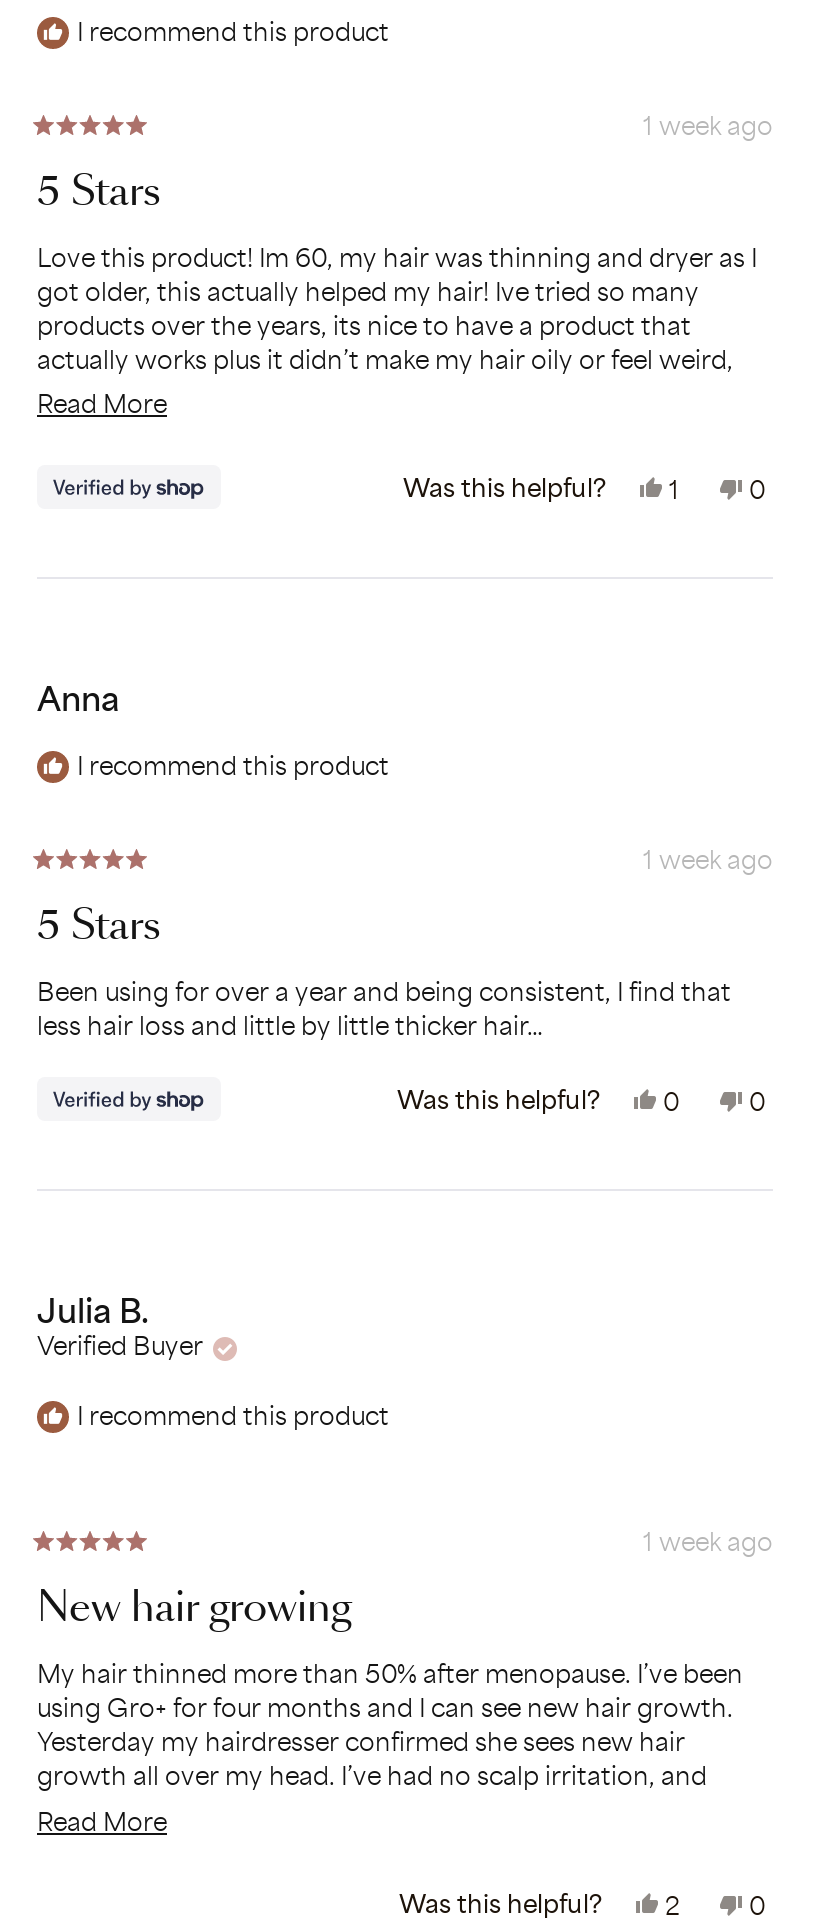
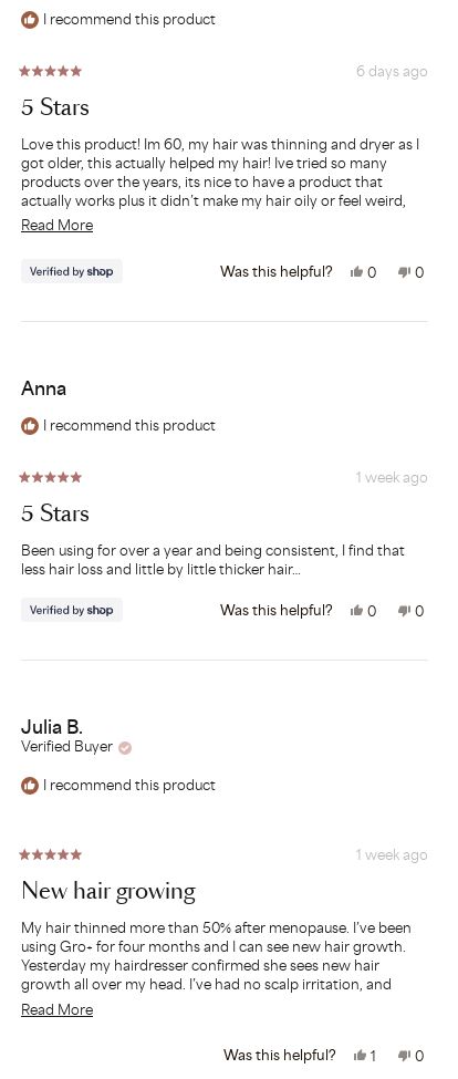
- 1 week ago
+ 6 days ago

- Was this helpful? 1
+ Was this helpful? 0

- Was this helpful? 2
+ Was this helpful? 1
